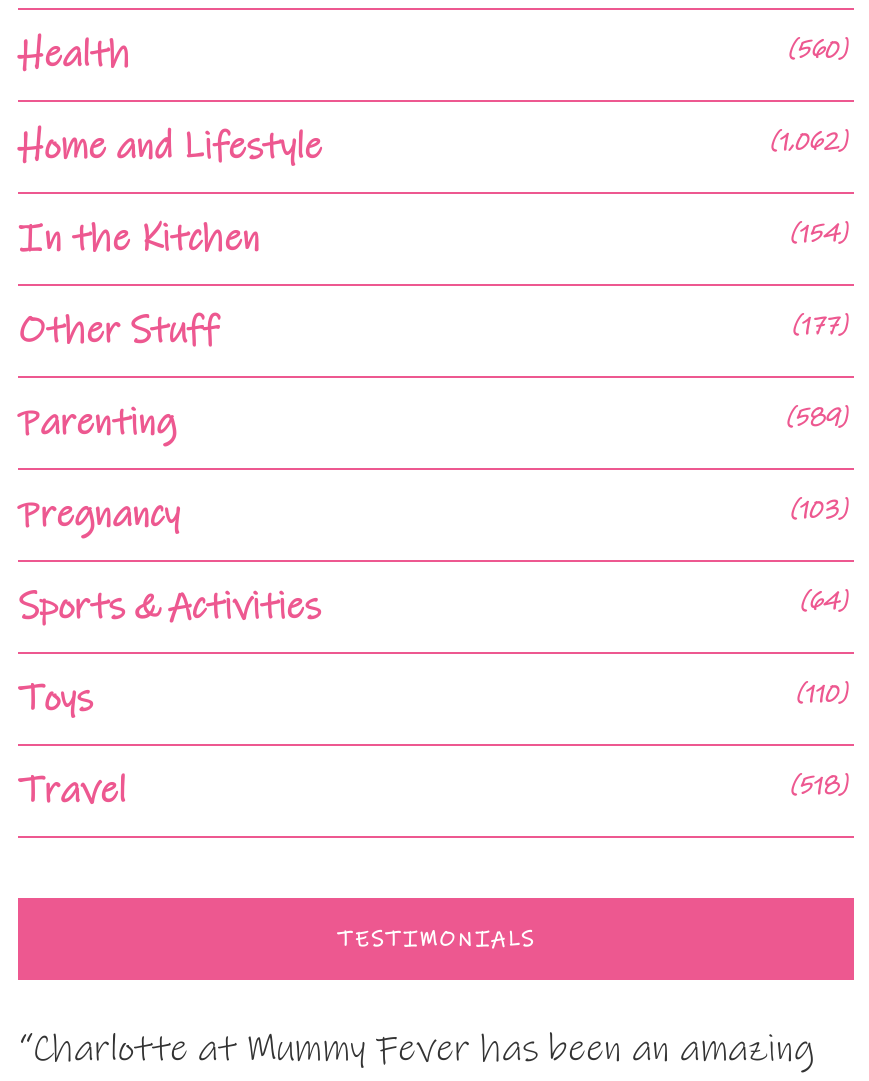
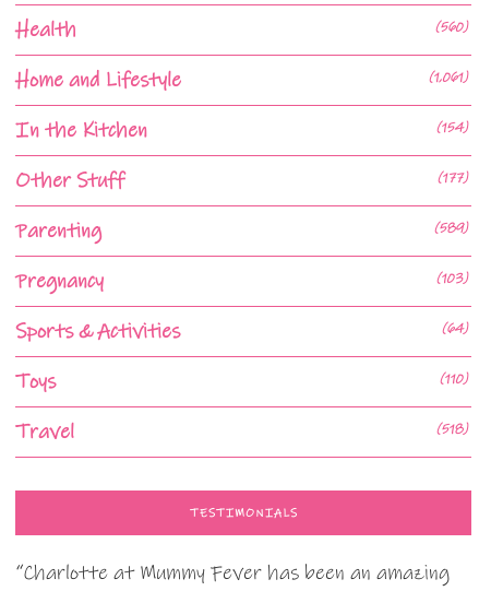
- (1,062)
+ (1,061)
